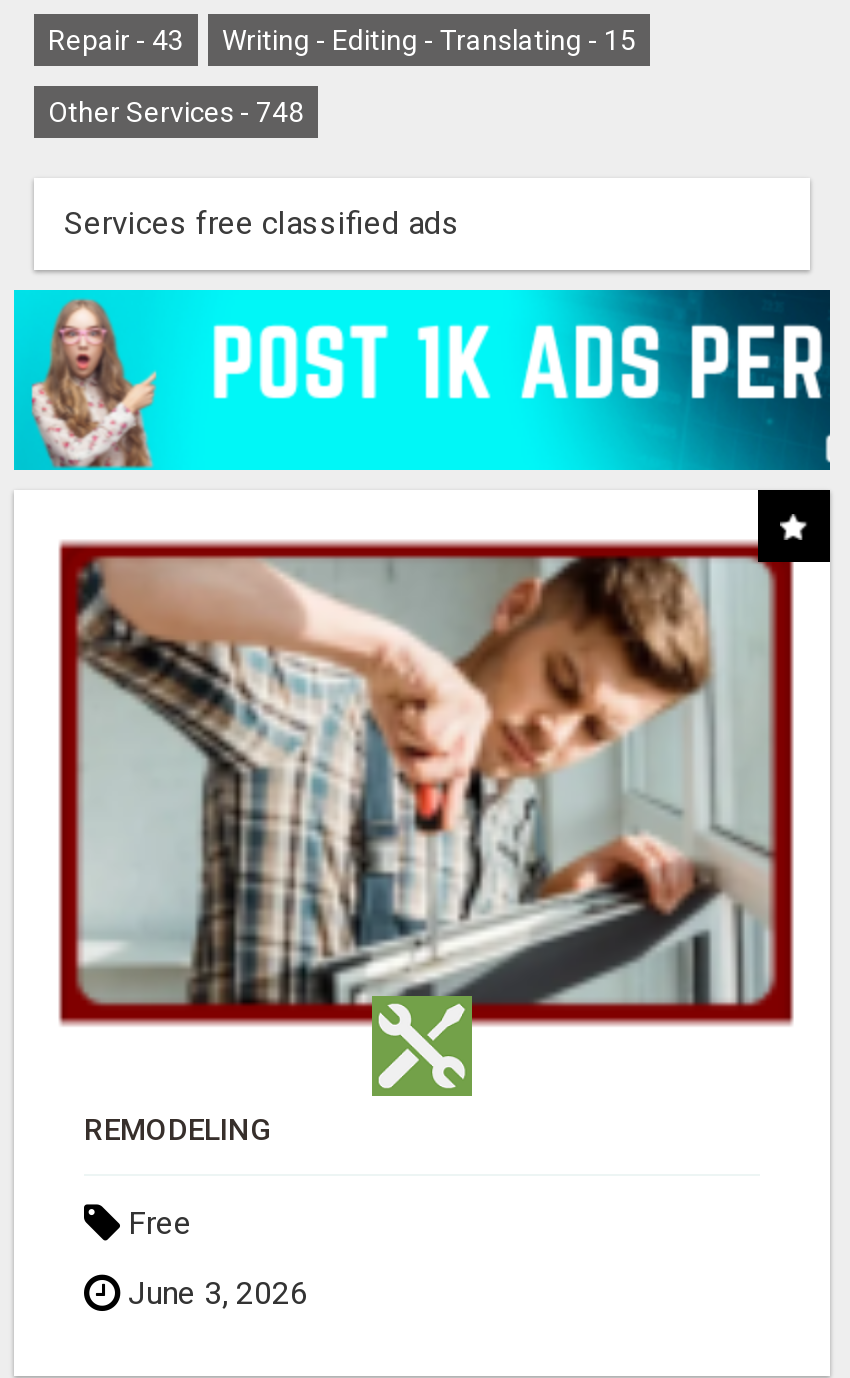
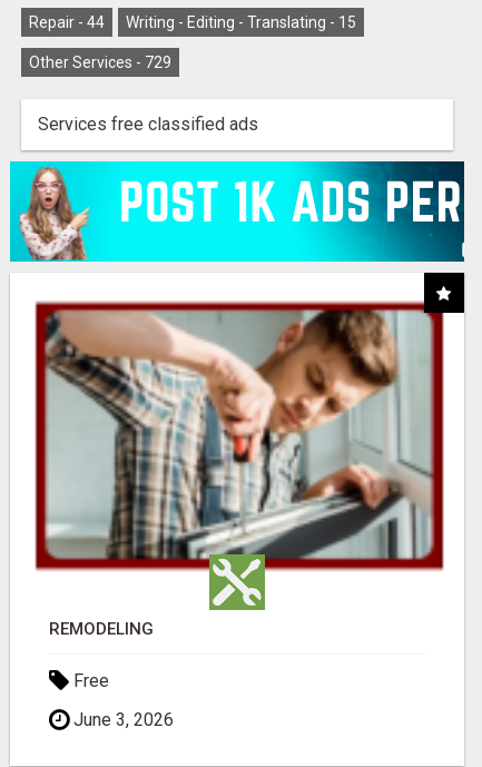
- Repair - 43 Writing - Editing - Translating - 15
+ Repair - 44 Writing - Editing - Translating - 15

- Other Services - 748
+ Other Services - 729
